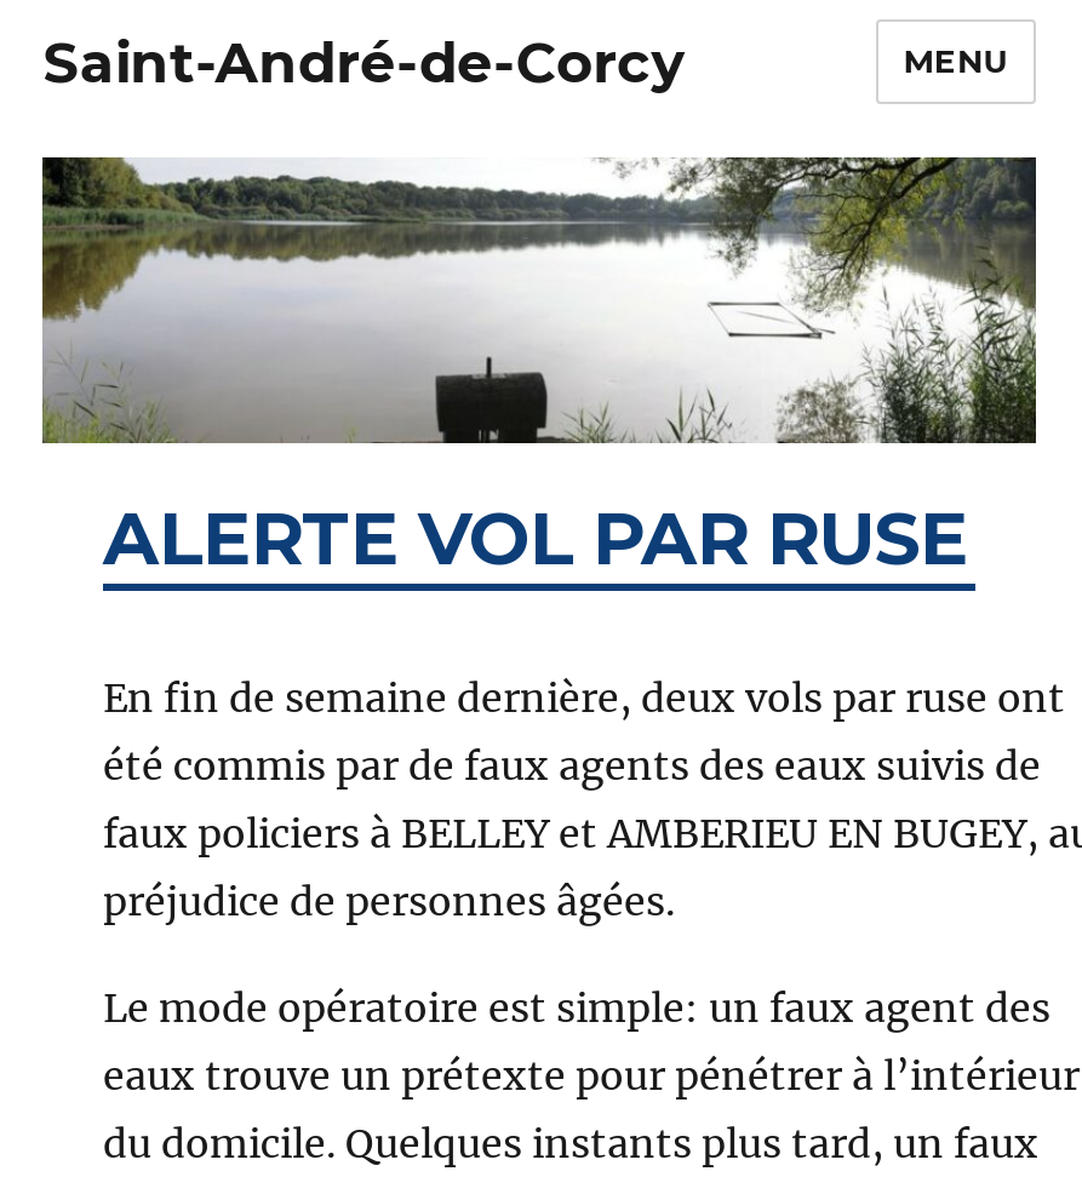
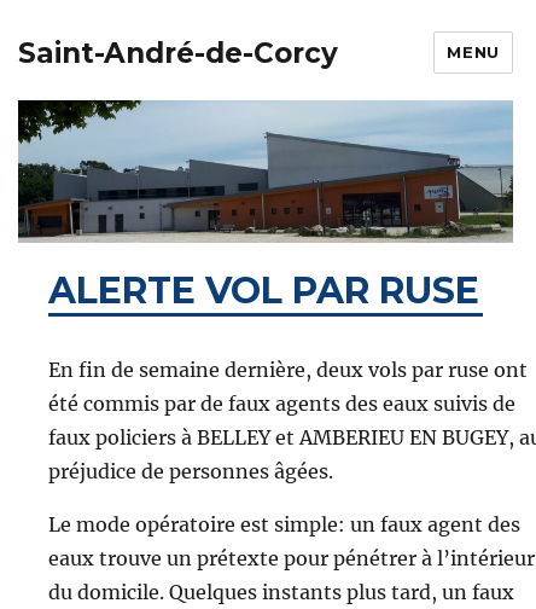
- [image]
+ [image]
